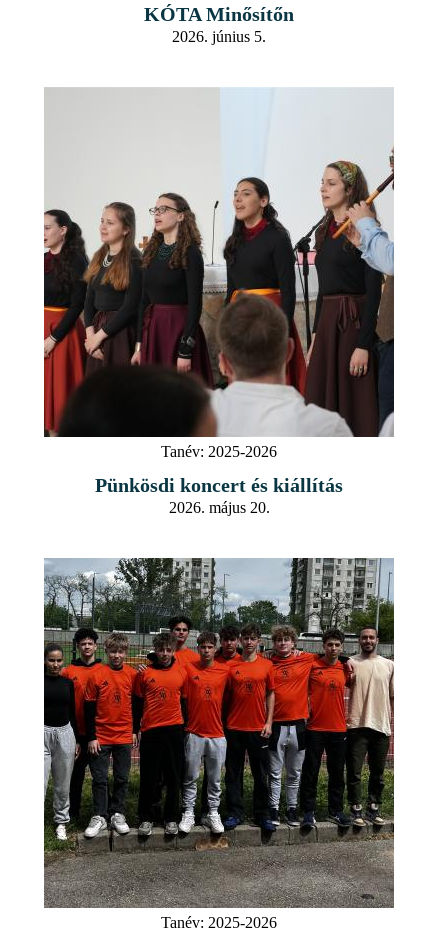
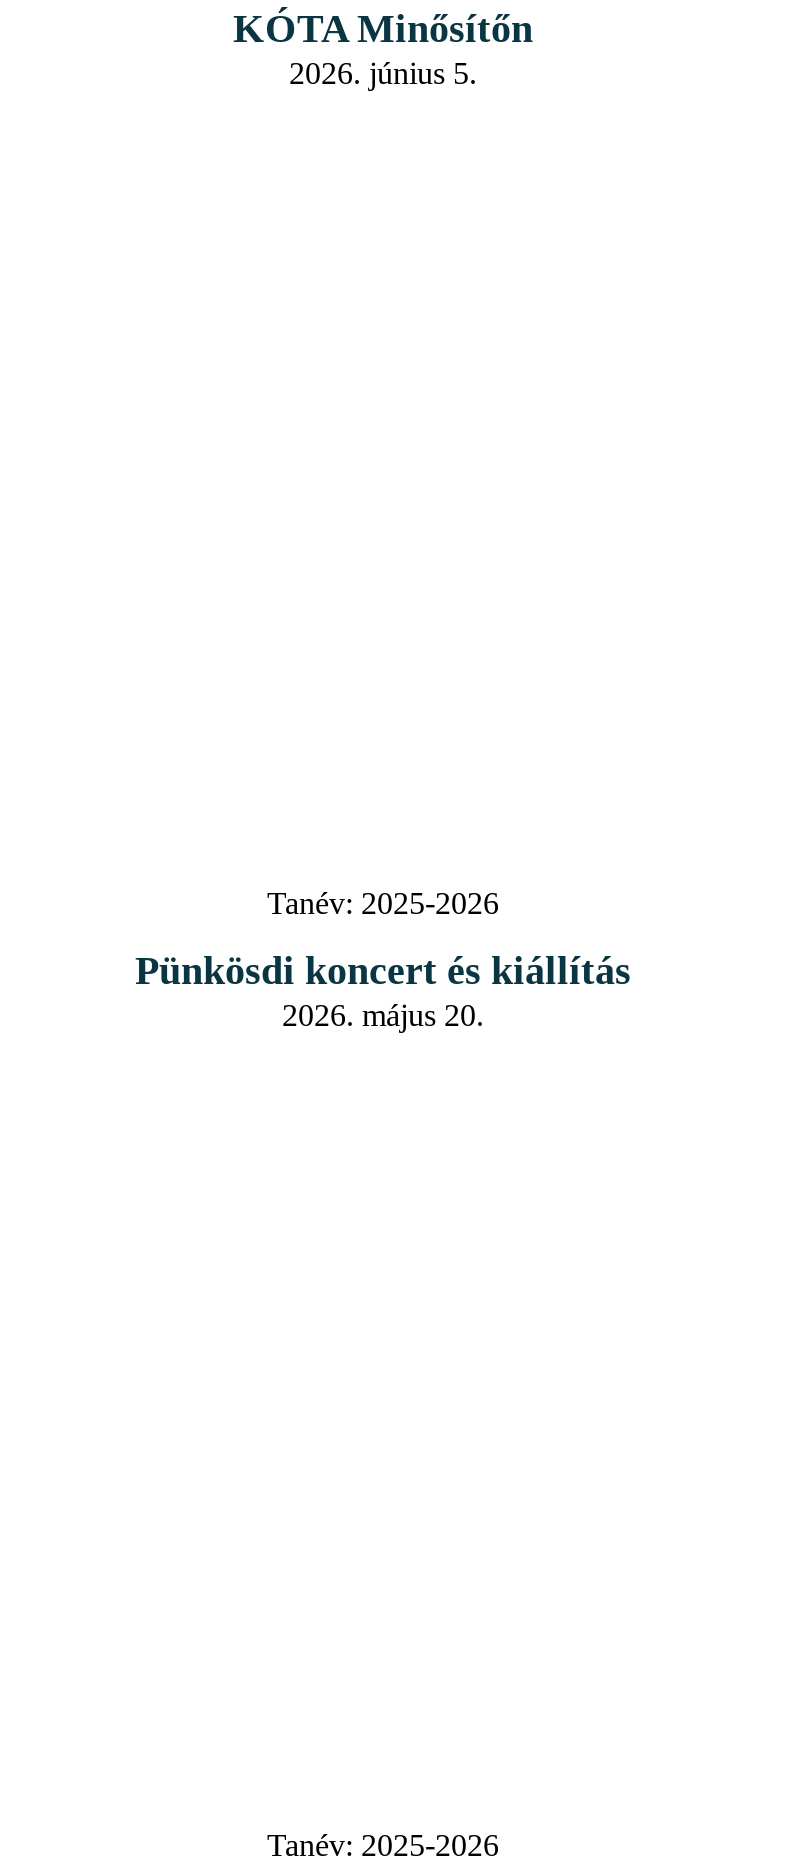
- [image]

- [image]
